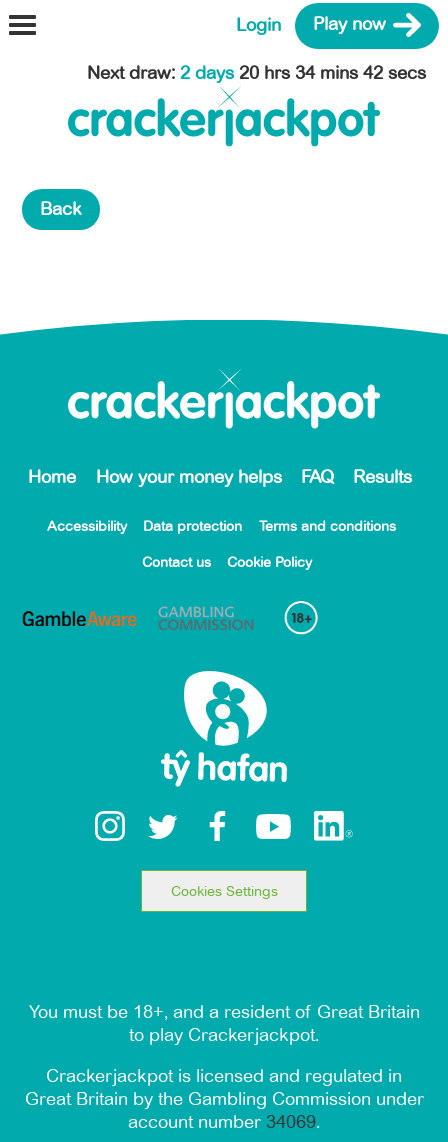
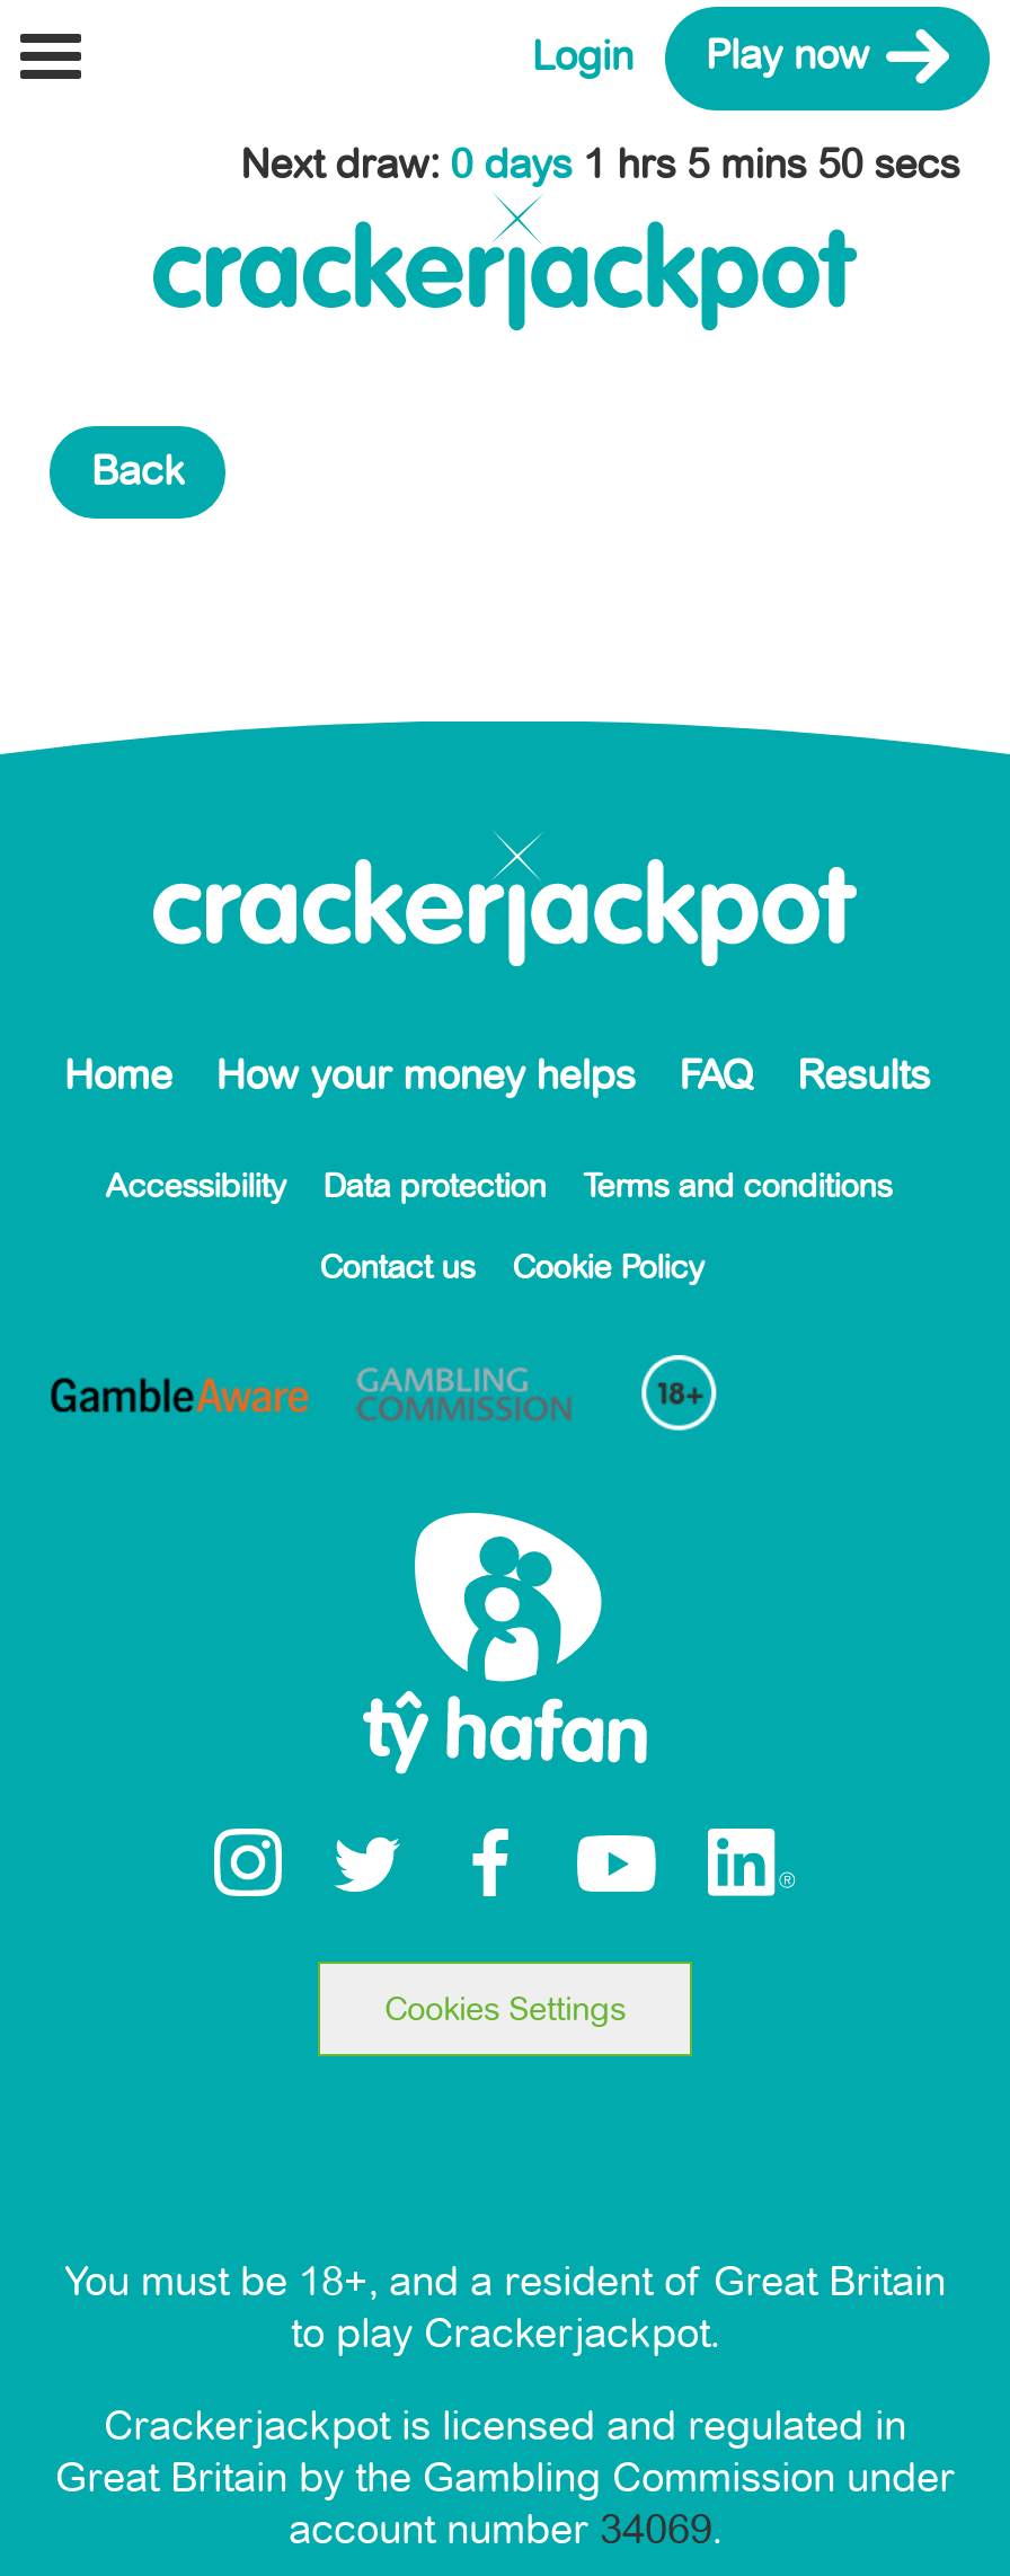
- Next draw: 2 days 20 hrs 34 mins 42 secs
+ Next draw: 0 days 1 hrs 5 mins 50 secs
